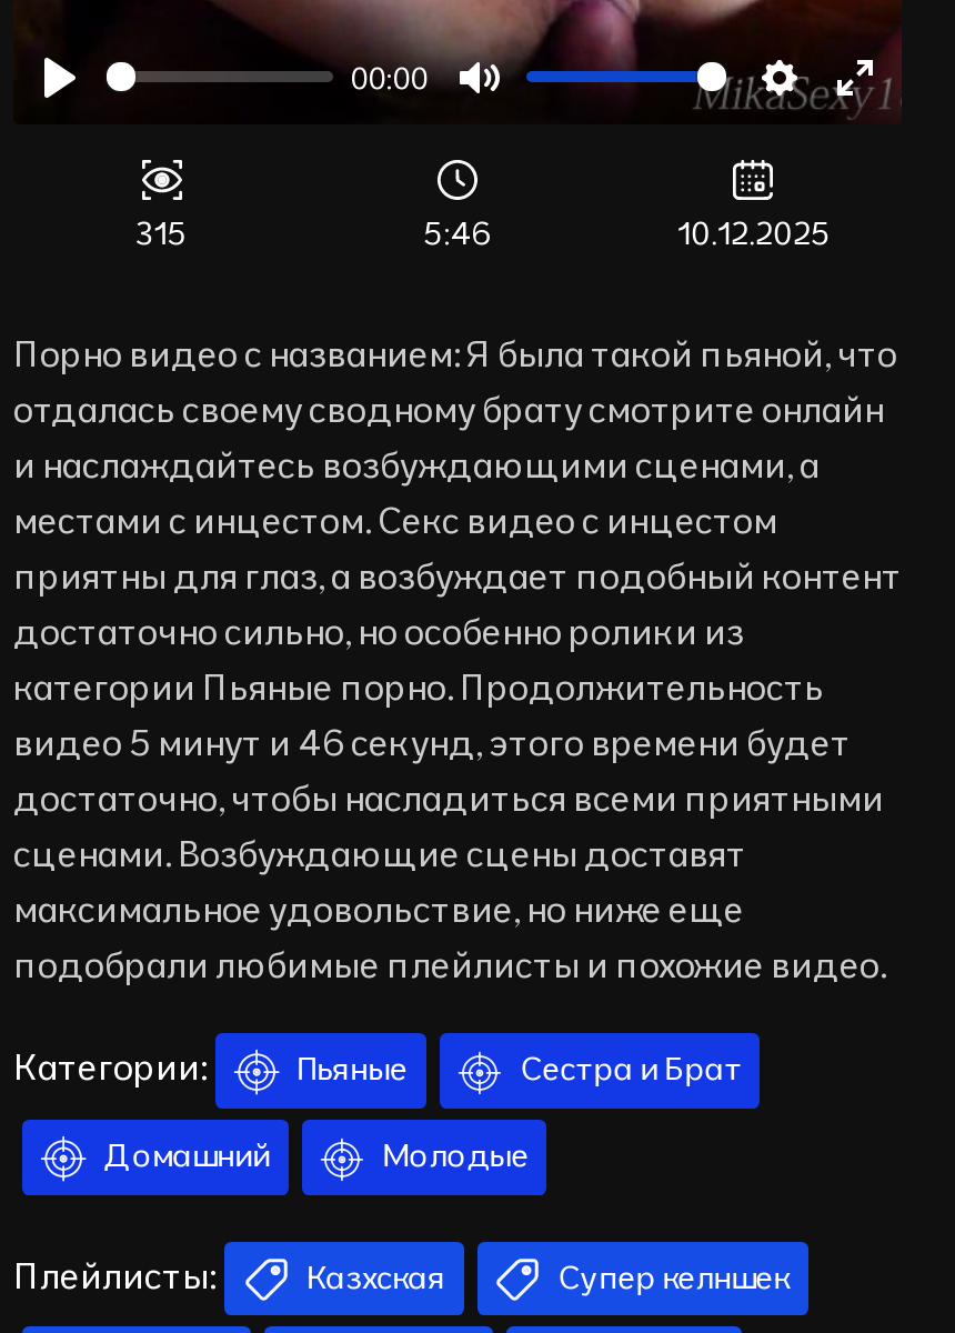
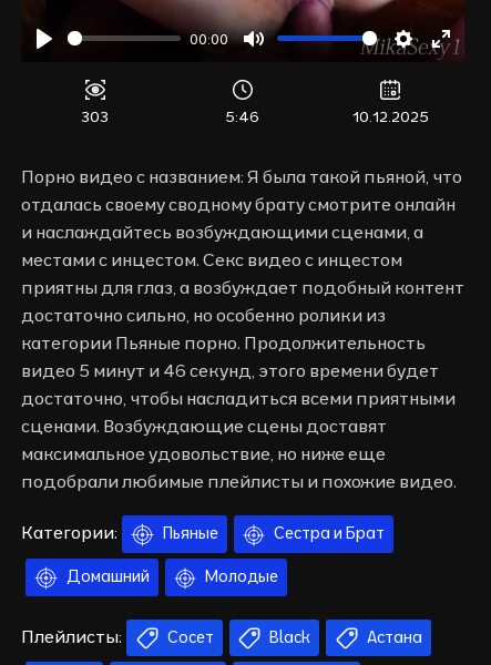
- 315
+ 303

- Казхская
- Супер келншек
+ Сосет
+ Black
+ Астана
